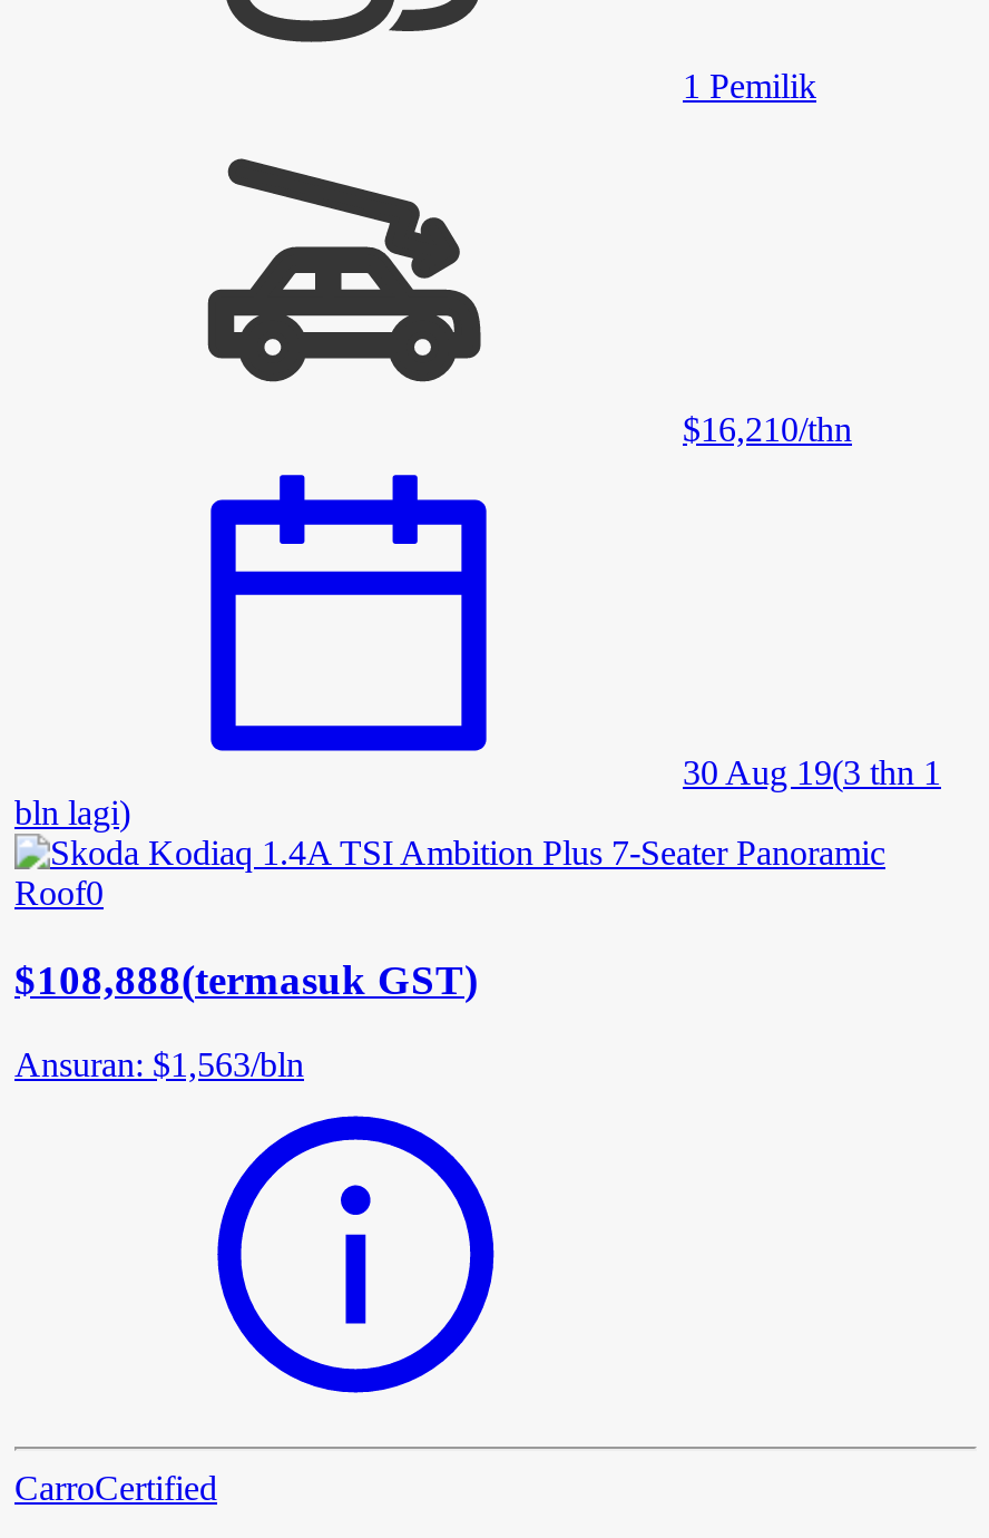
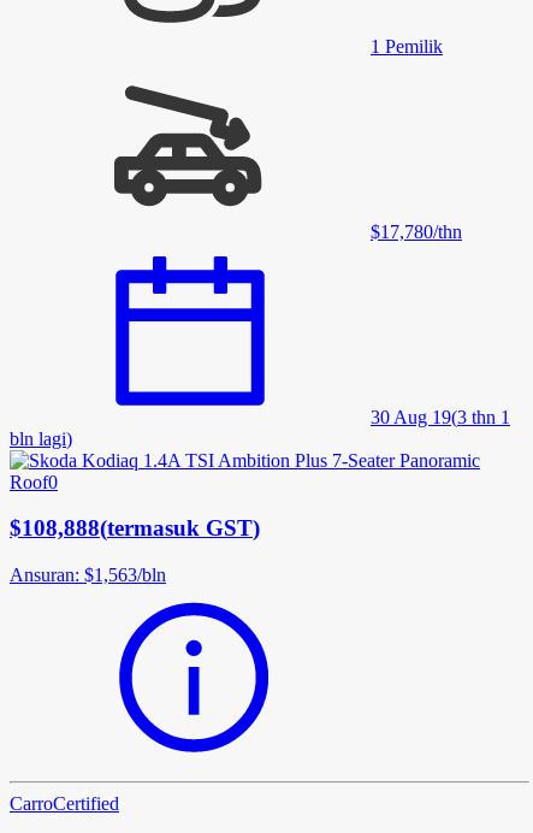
- $16,210/thn
+ $17,780/thn
